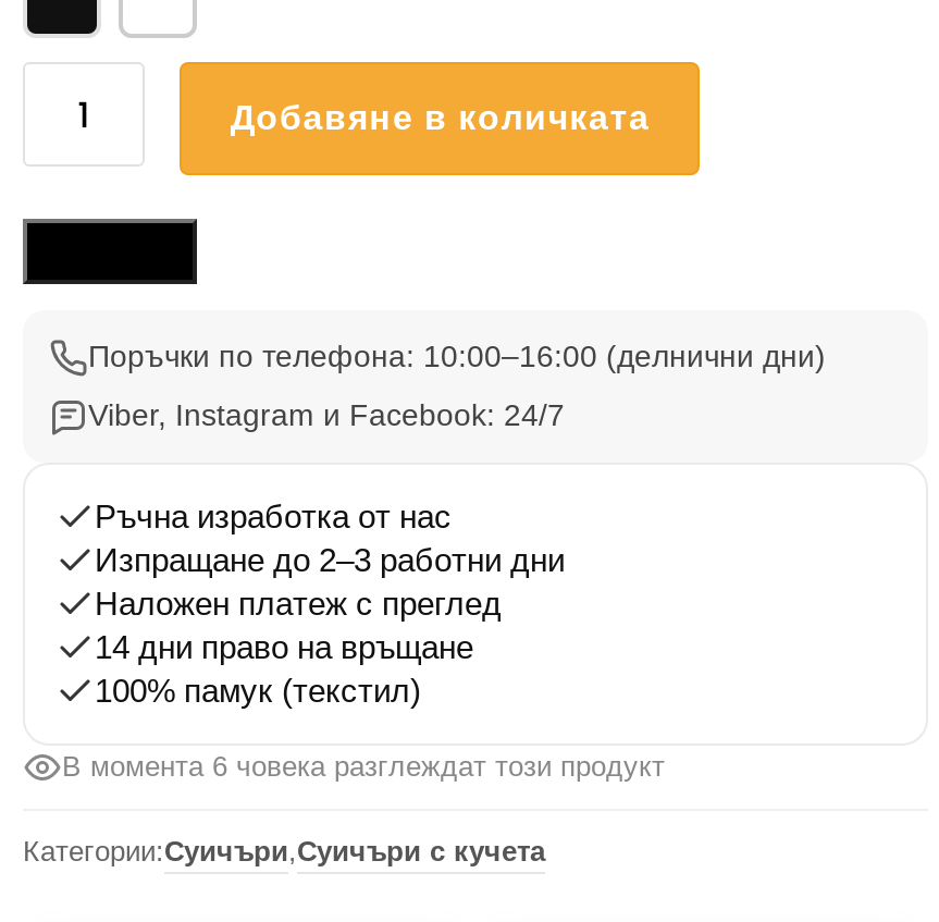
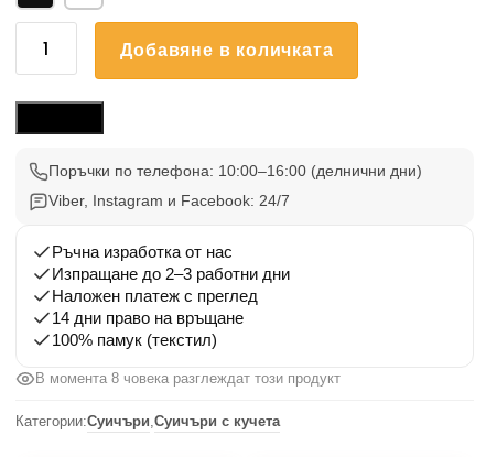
- В момента 6 човека разглеждат този продукт
+ В момента 8 човека разглеждат този продукт
